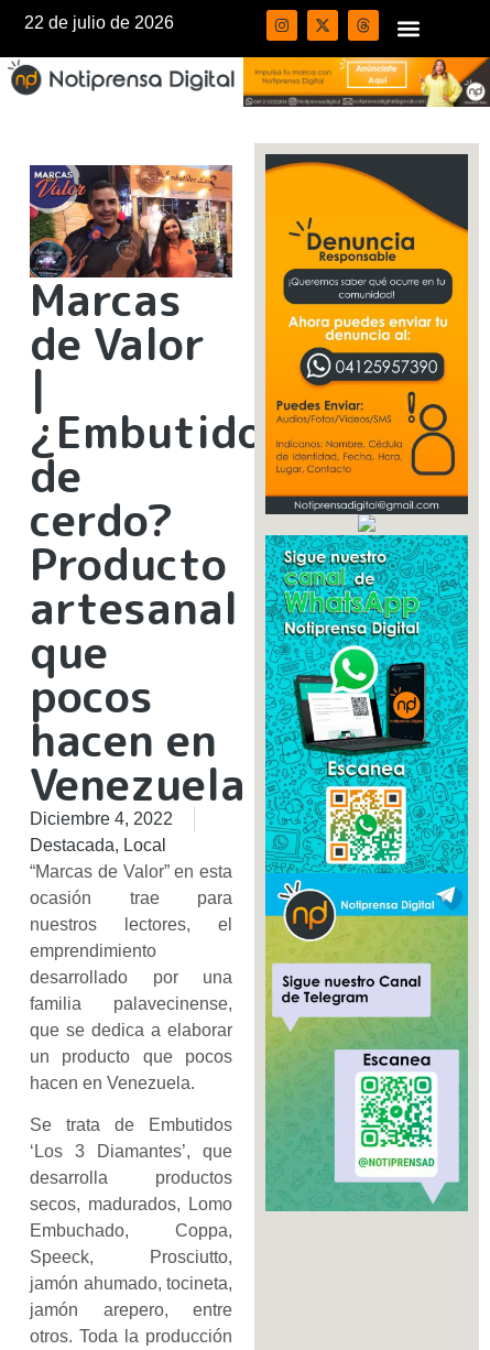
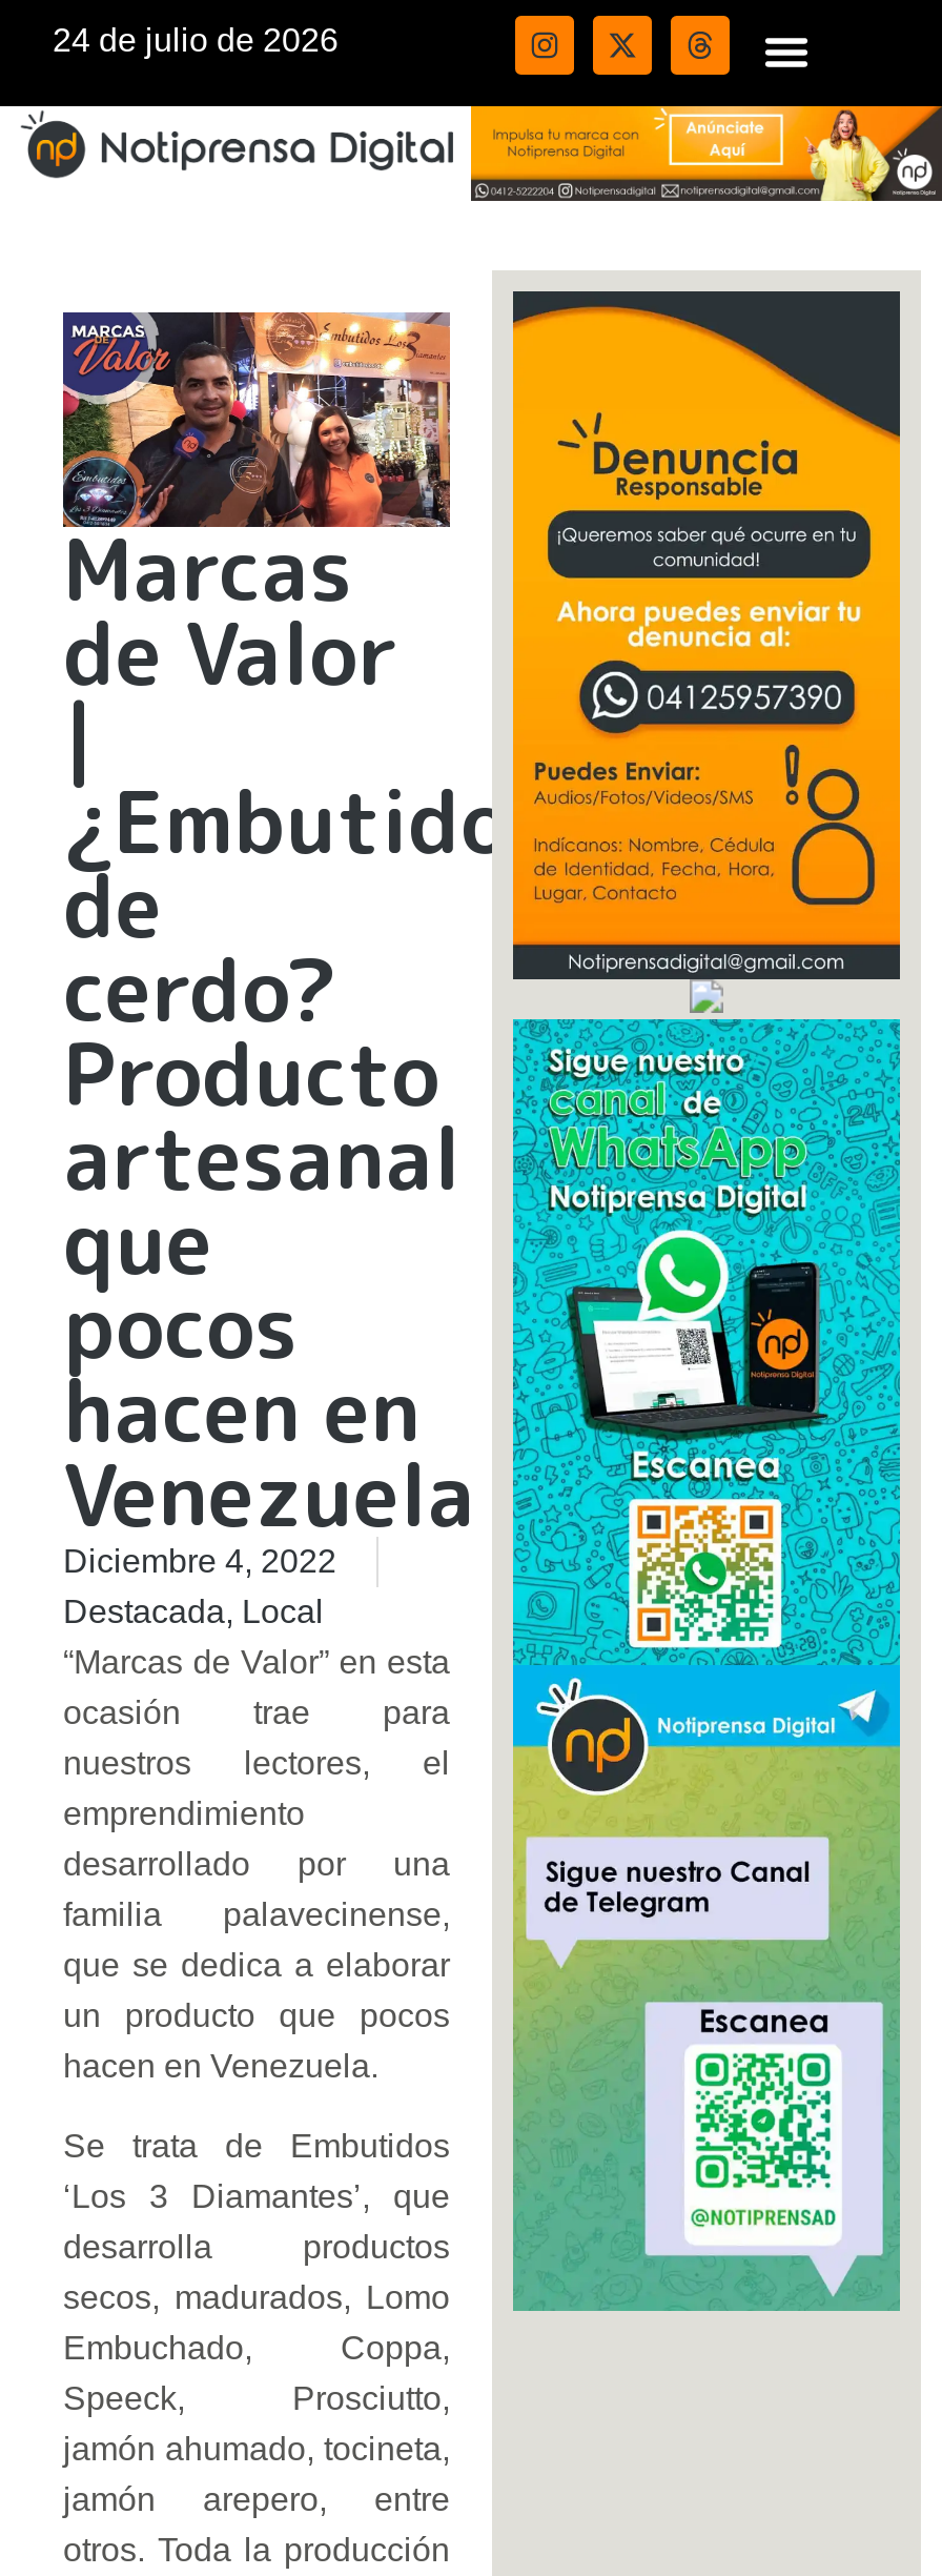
- 22 de julio de 2026
+ 24 de julio de 2026
